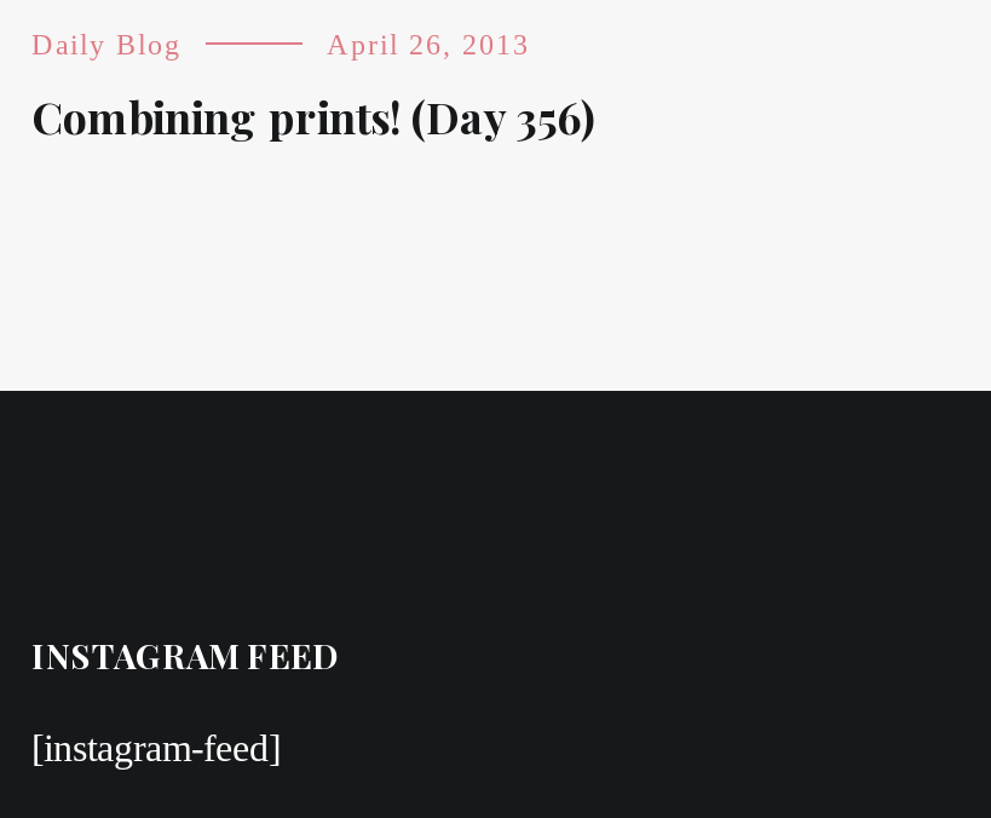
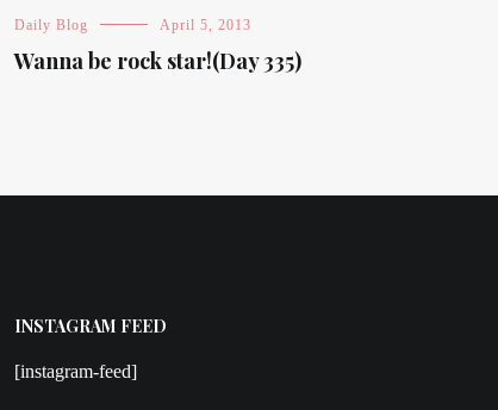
- April 26, 2013
+ April 5, 2013

- Combining prints! (Day 356)
+ Wanna be rock star!(Day 335)
